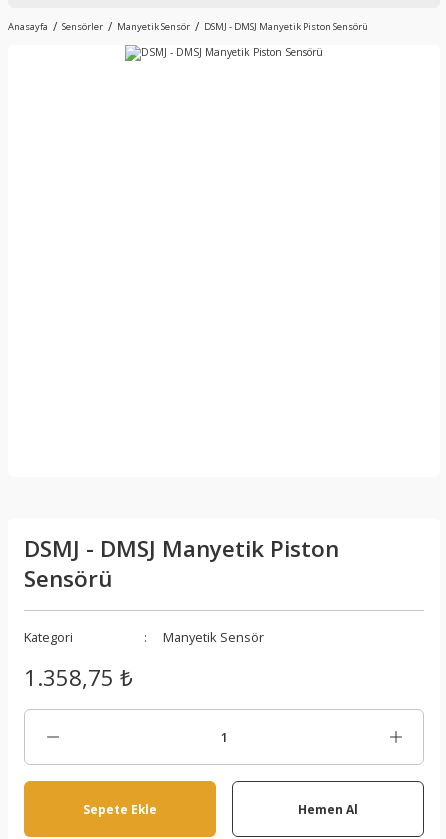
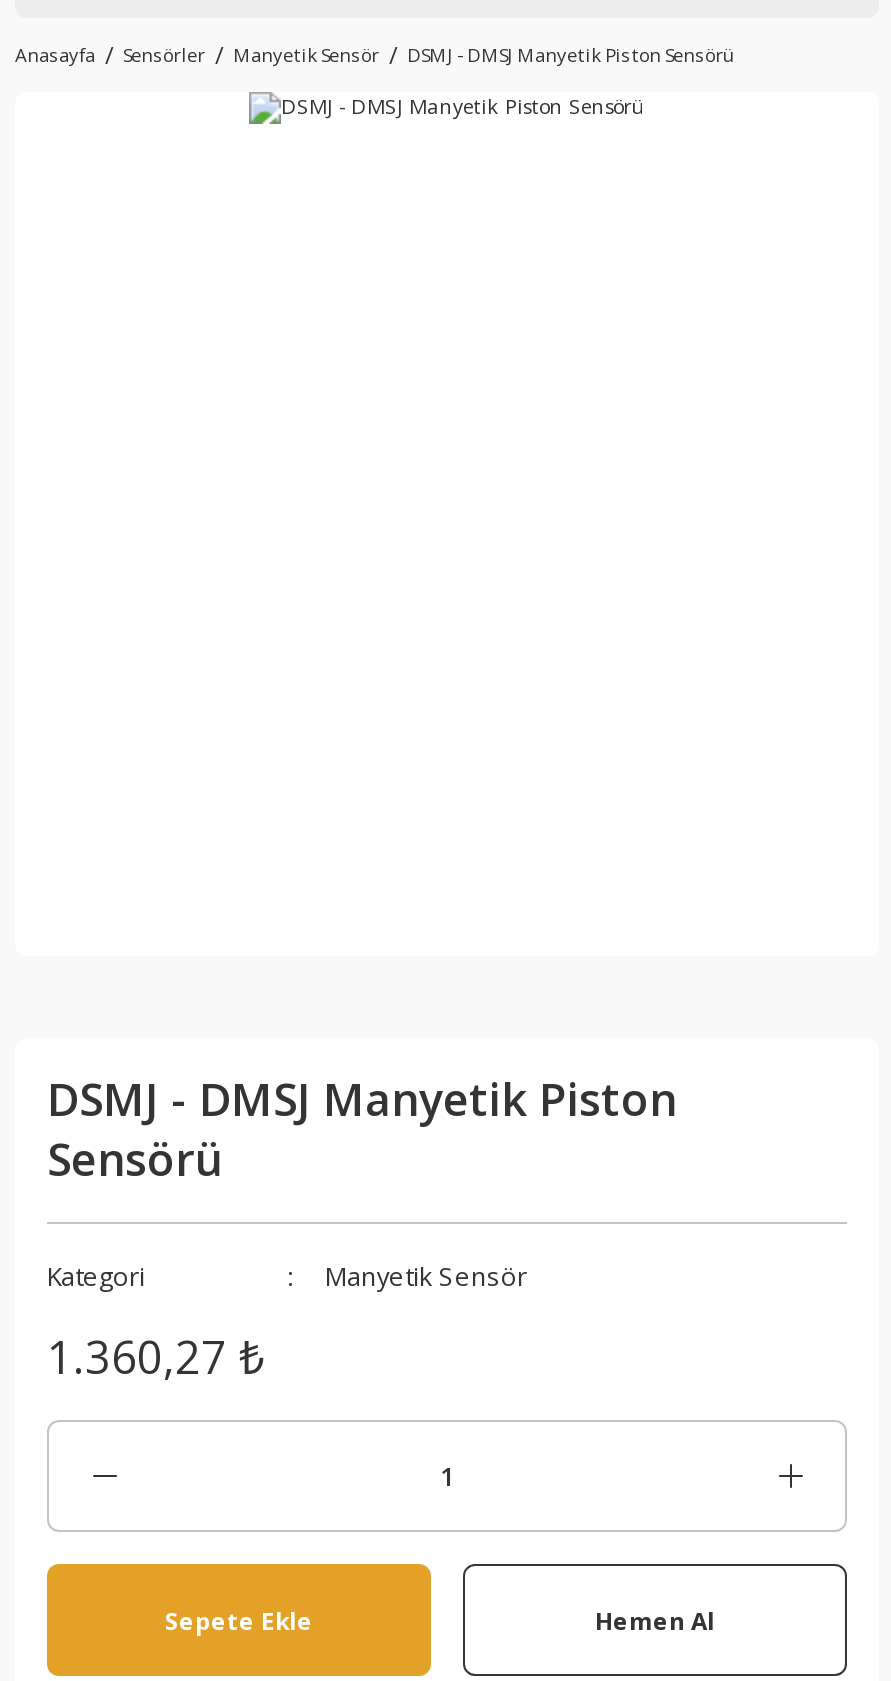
- 1.358,75 ₺
+ 1.360,27 ₺
